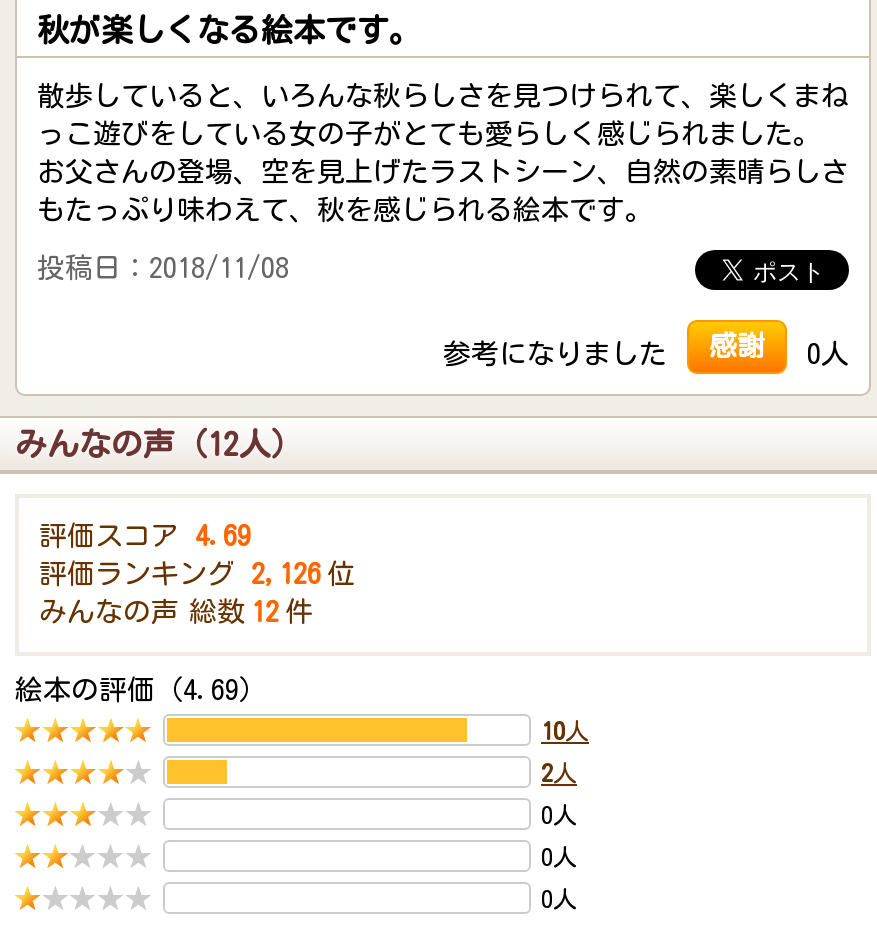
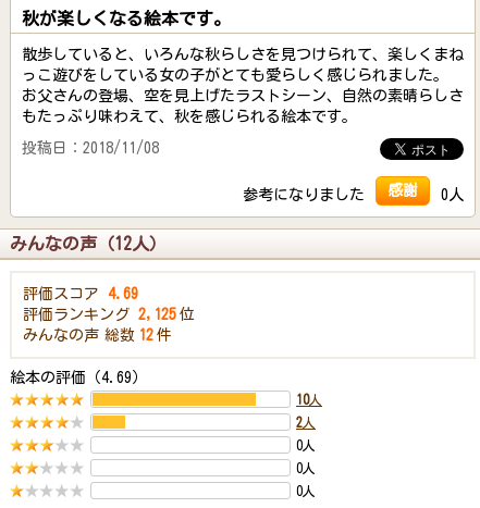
- 評価ランキング 2,126 位
+ 評価ランキング 2,125 位
